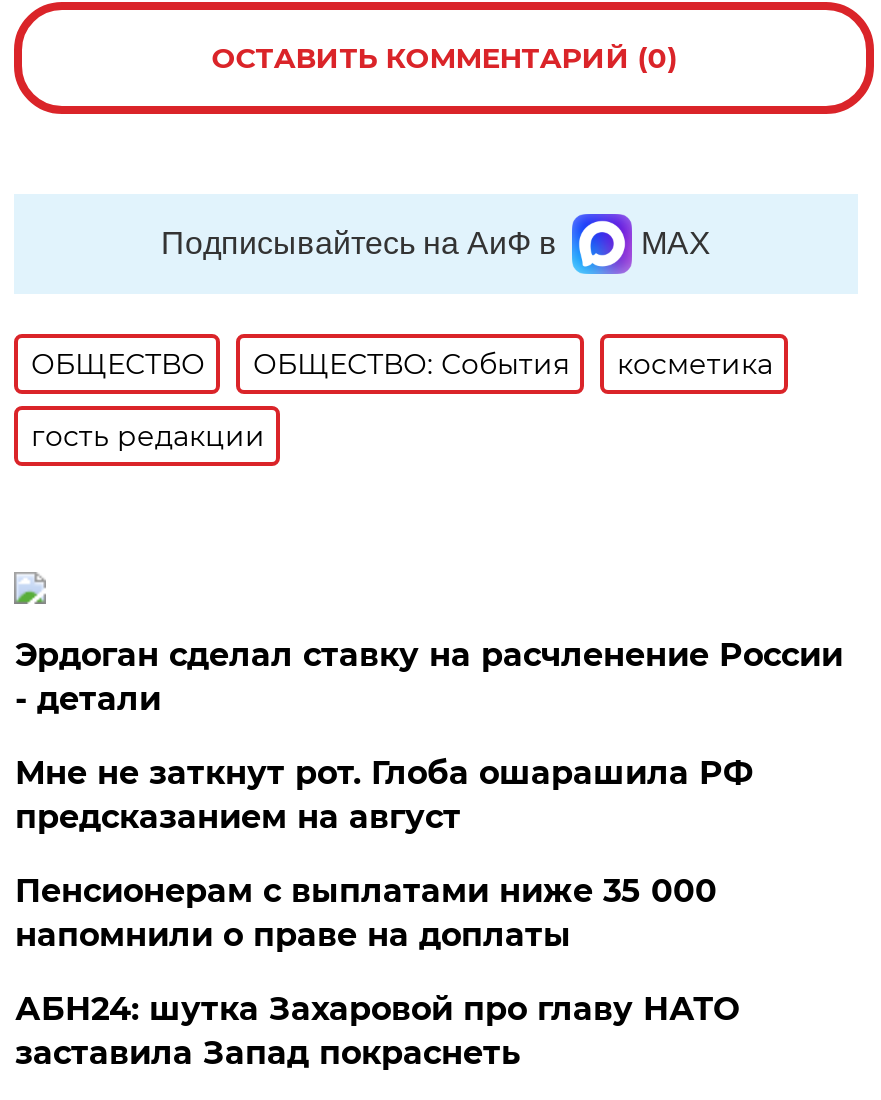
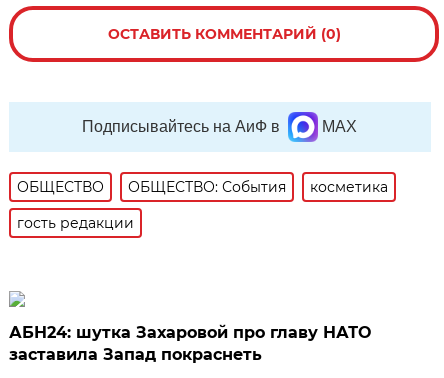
- Эрдоган сделал ставку на расчленение России
- - детали
- Мне не заткнут рот. Глоба ошарашила РФ
- предсказанием на август
- Пенсионерам с выплатами ниже 35 000
- напомнили о праве на доплаты
